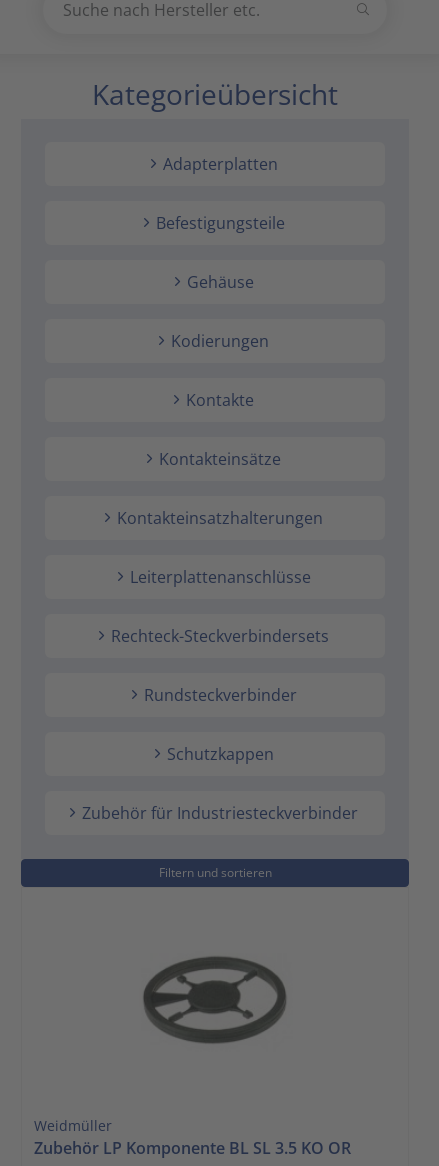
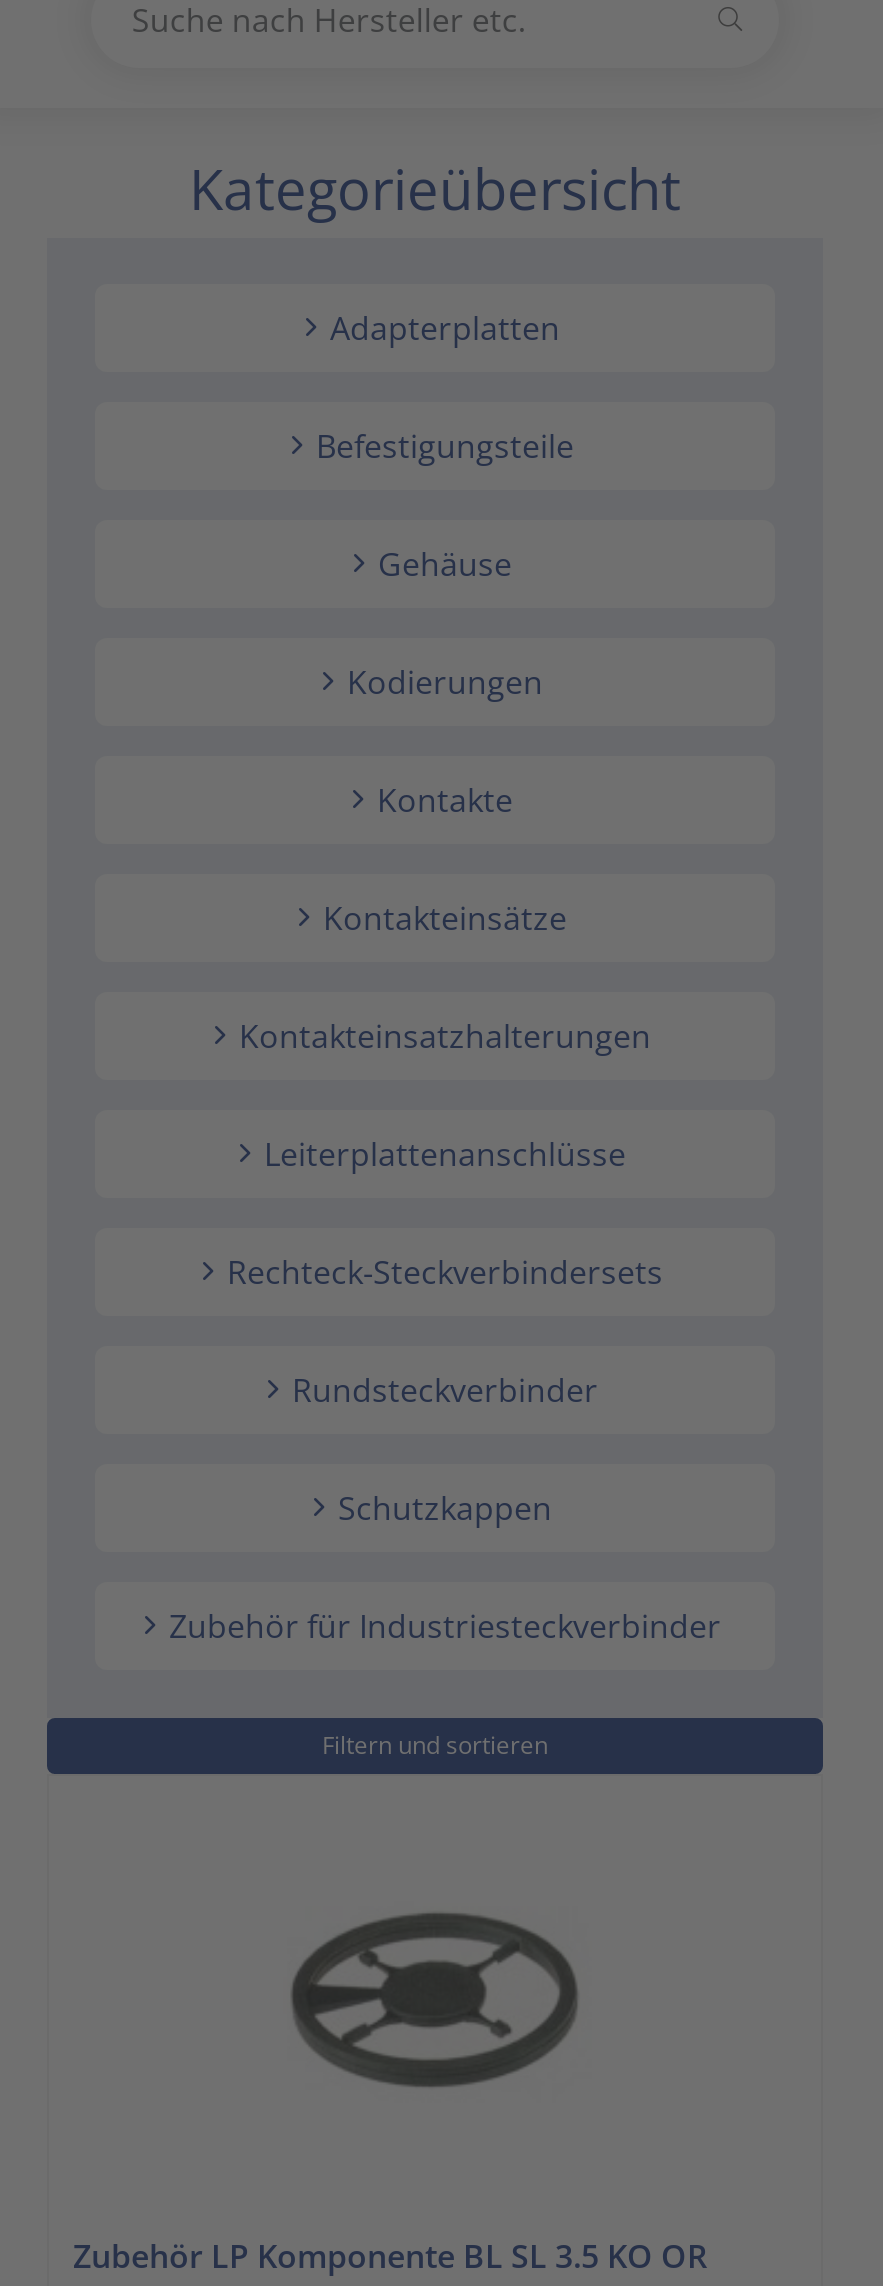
- Weidmüller
